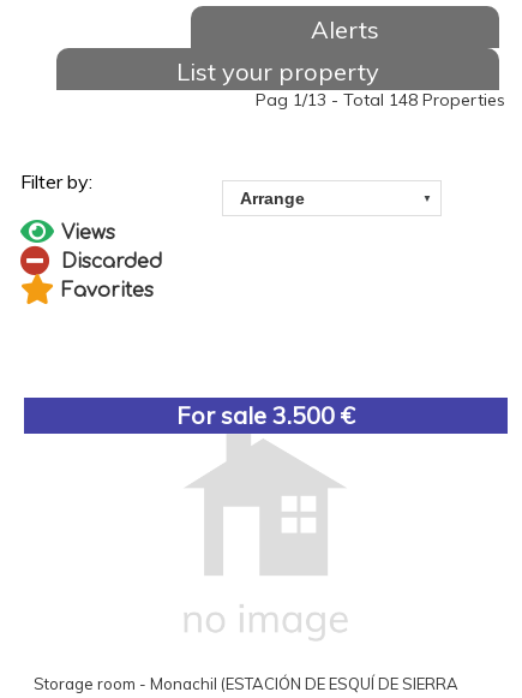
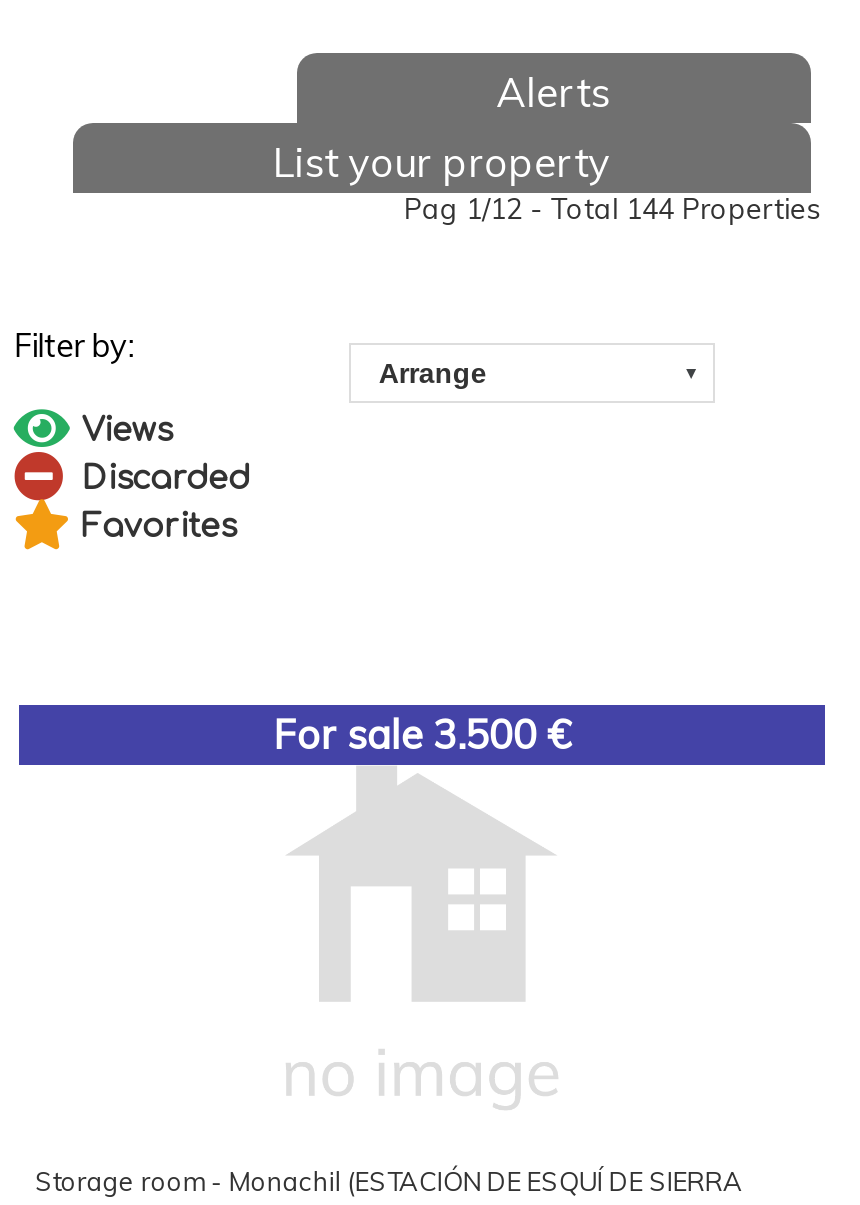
- Pag 1/13 - Total 148 Properties
+ Pag 1/12 - Total 144 Properties
